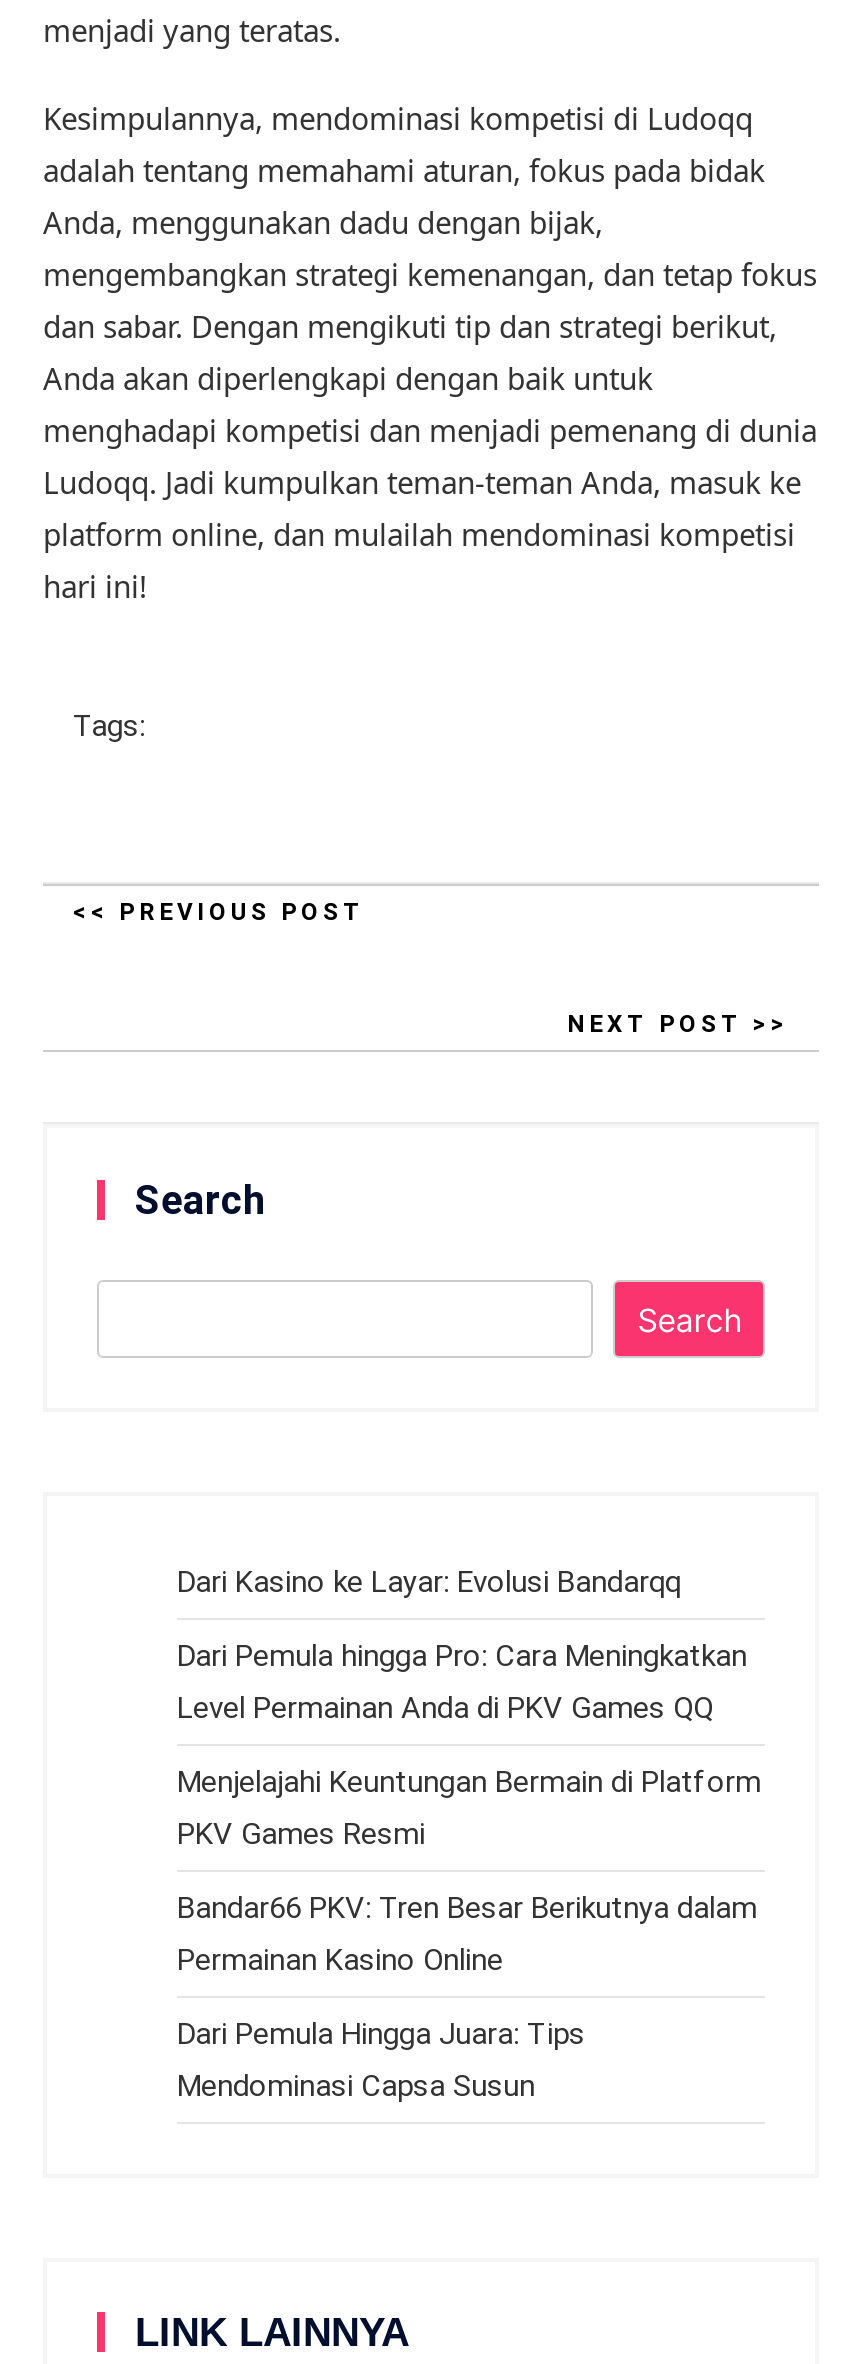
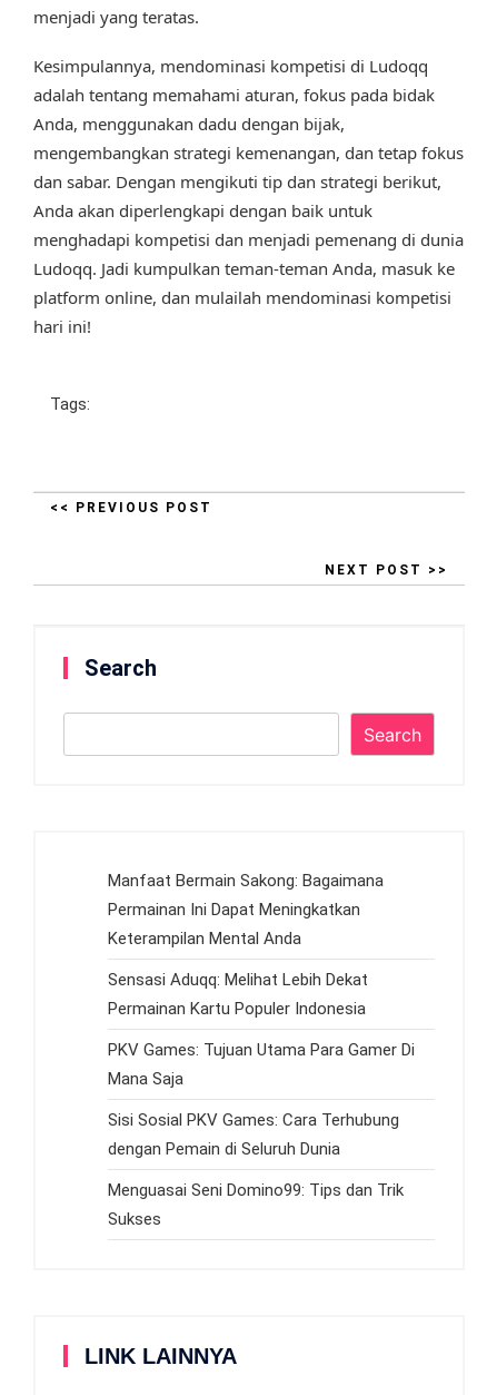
- Dari Kasino ke Layar: Evolusi Bandarqq
+ Manfaat Bermain Sakong: Bagaimana
+ Permainan Ini Dapat Meningkatkan
+ Keterampilan Mental Anda

- Dari Pemula hingga Pro: Cara Meningkatkan
- Level Permainan Anda di PKV Games QQ
+ Sensasi Aduqq: Melihat Lebih Dekat
+ Permainan Kartu Populer Indonesia

- Menjelajahi Keuntungan Bermain di Platform
- PKV Games Resmi
+ PKV Games: Tujuan Utama Para Gamer Di
+ Mana Saja

- Bandar66 PKV: Tren Besar Berikutnya dalam
- Permainan Kasino Online
+ Sisi Sosial PKV Games: Cara Terhubung
+ dengan Pemain di Seluruh Dunia

- Dari Pemula Hingga Juara: Tips
- Mendominasi Capsa Susun
+ Menguasai Seni Domino99: Tips dan Trik
+ Sukses
